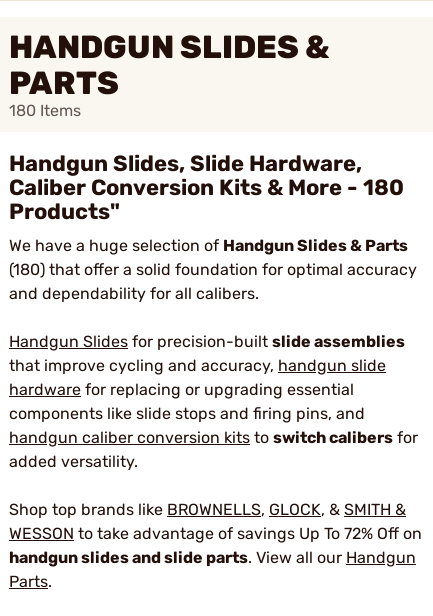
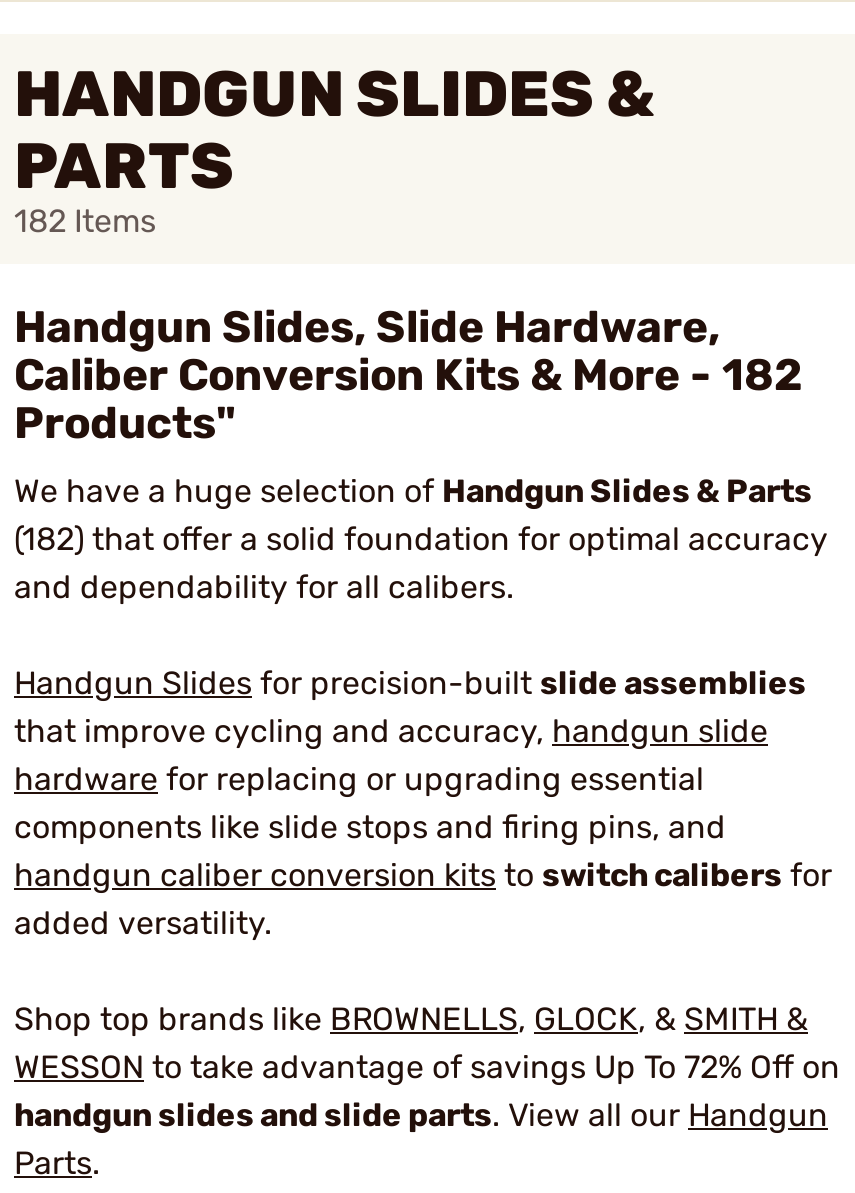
- 180 Items
+ 182 Items

- Caliber Conversion Kits & More - 180
+ Caliber Conversion Kits & More - 182

- (180) that offer a solid foundation for optimal accuracy
+ (182) that offer a solid foundation for optimal accuracy
